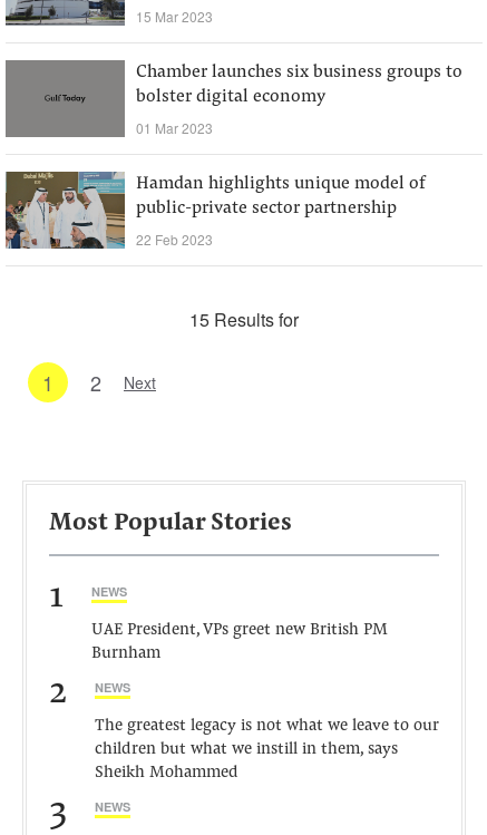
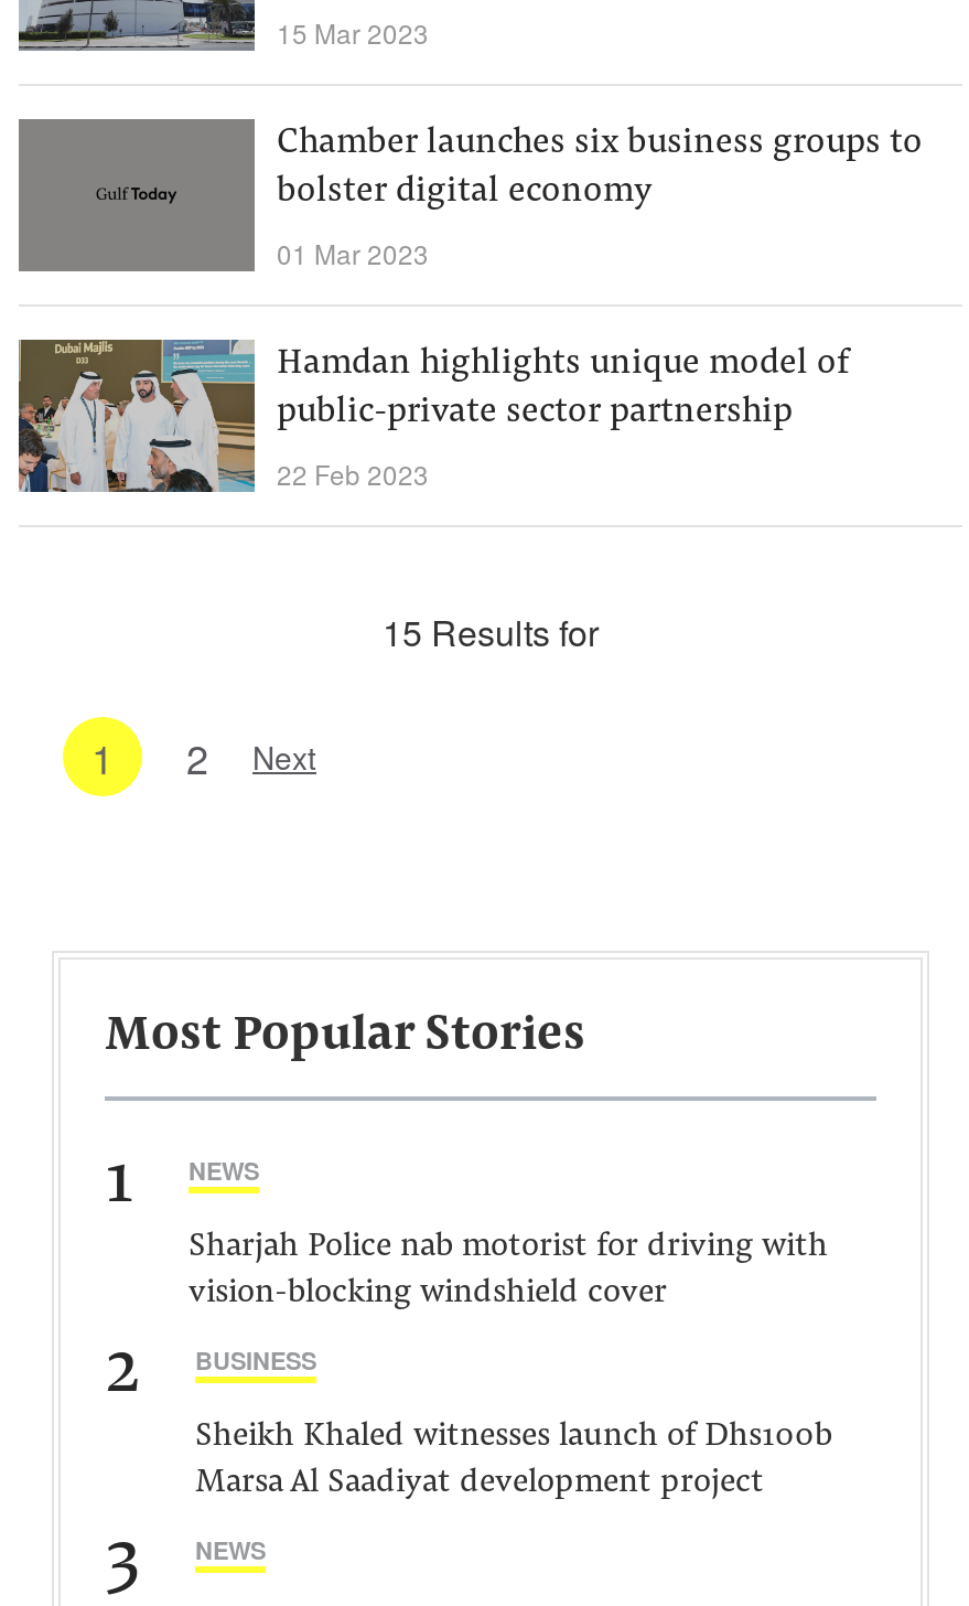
- UAE President, VPs greet new British PM
- Burnham
+ Sharjah Police nab motorist for driving with
+ vision-blocking windshield cover

- NEWS
+ BUSINESS

- The greatest legacy is not what we leave to our
- children but what we instill in them, says
- Sheikh Mohammed
+ Sheikh Khaled witnesses launch of Dhs100b
+ Marsa Al Saadiyat development project
